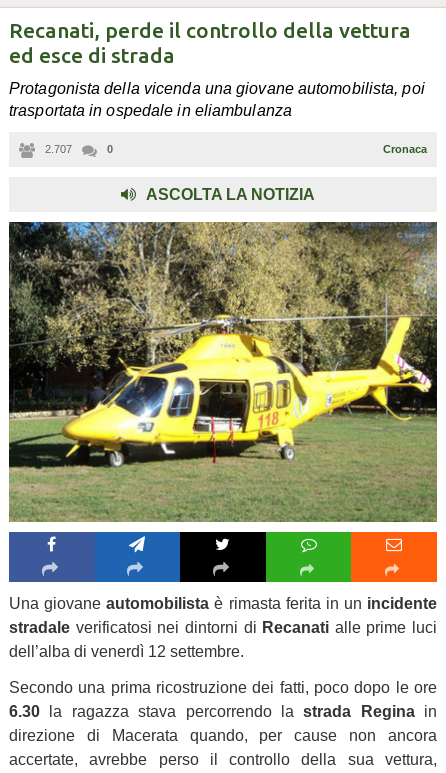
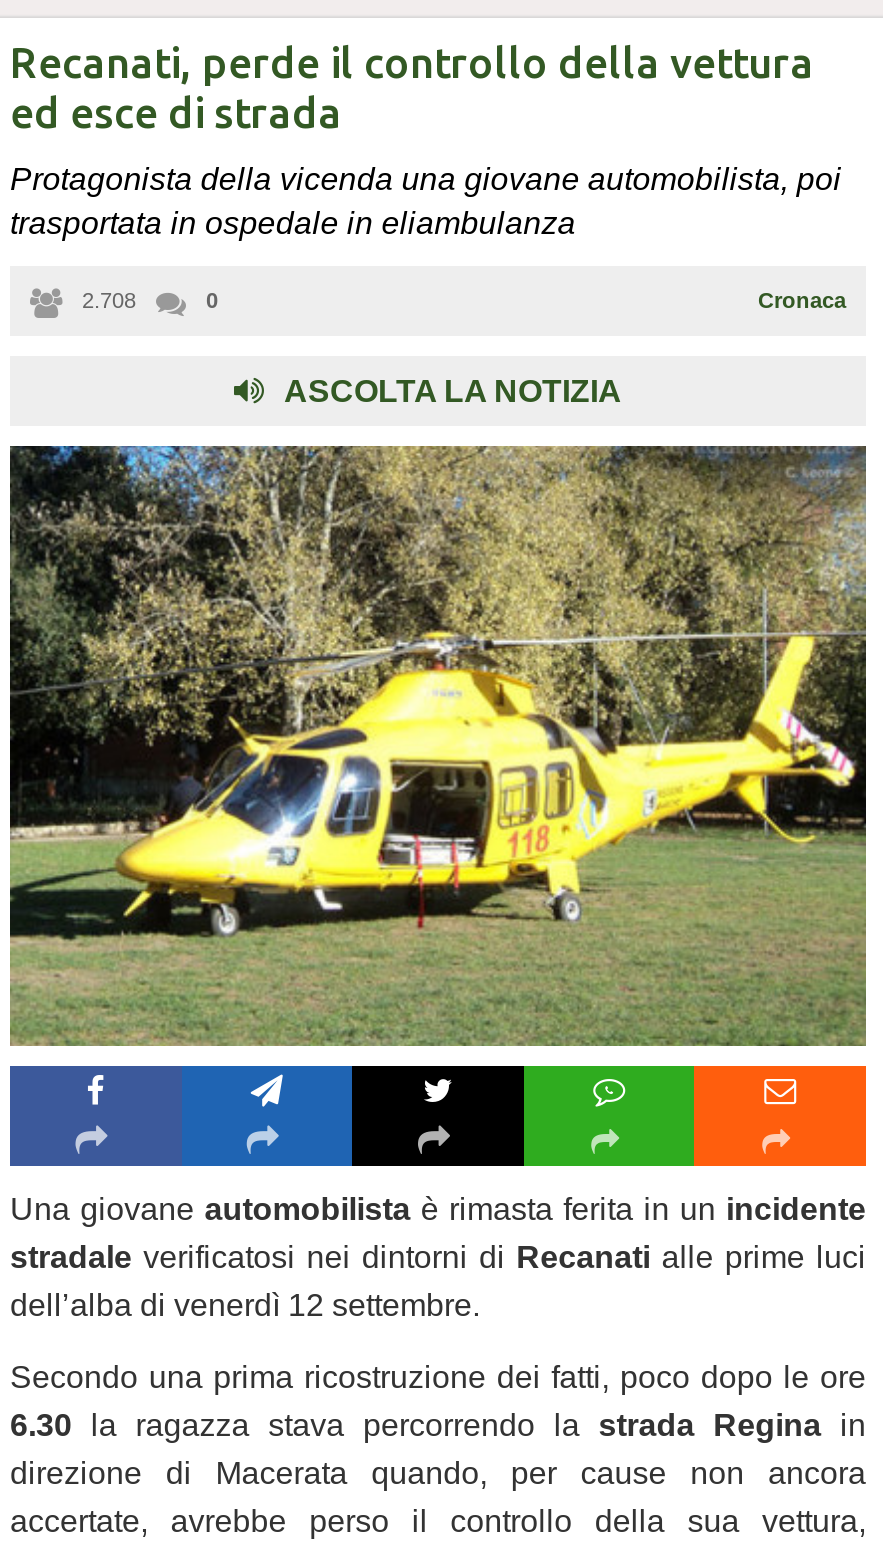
- 2.707
+ 2.708
